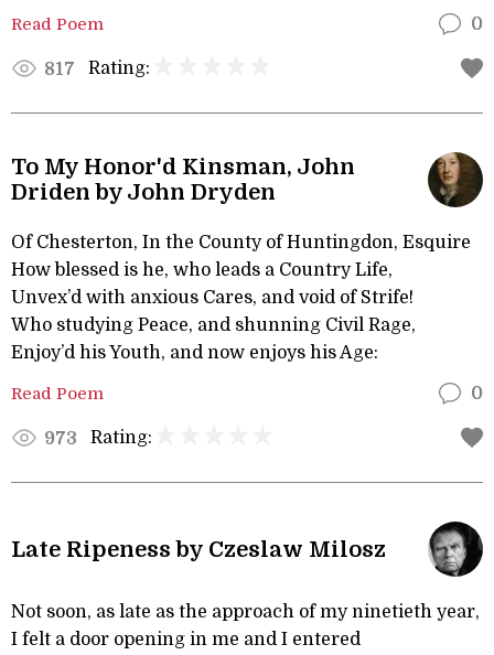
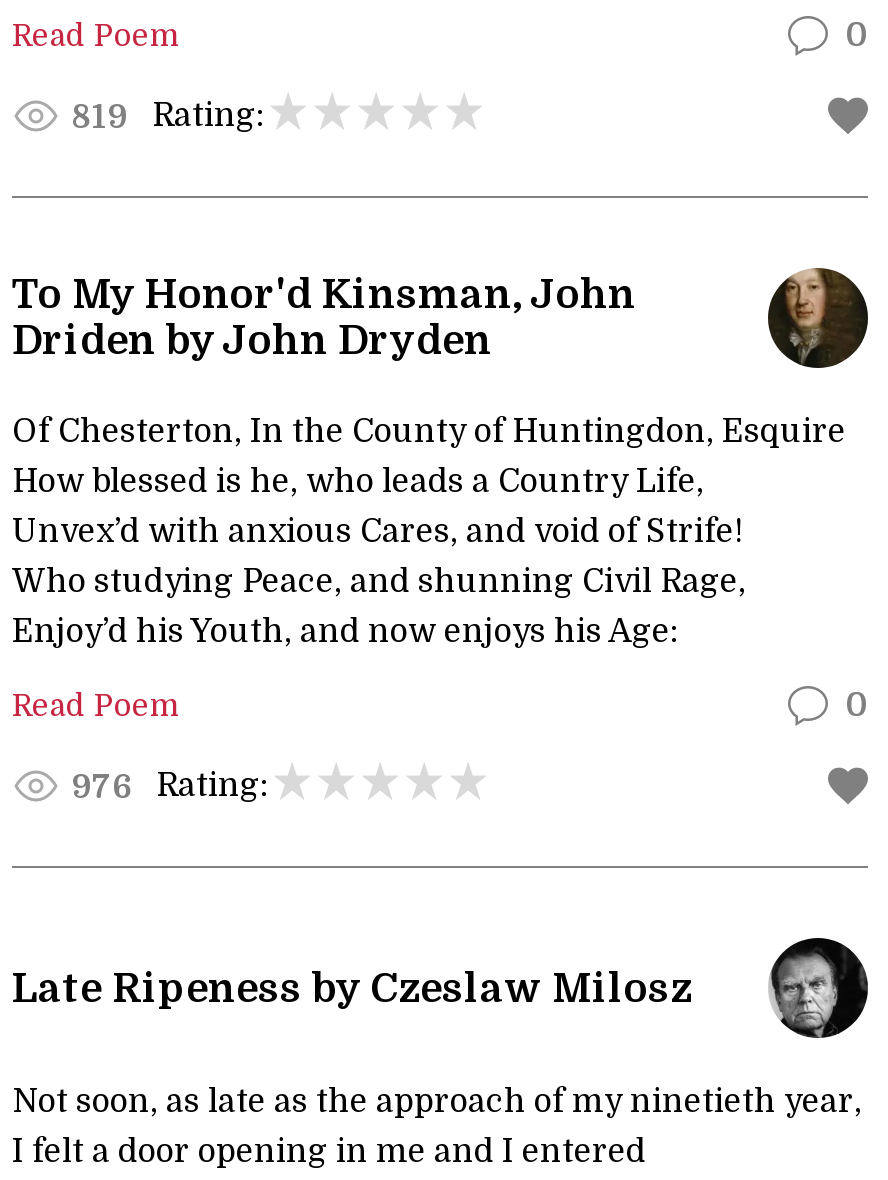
- 817 Rating:
+ 819 Rating:

- 973 Rating:
+ 976 Rating:
